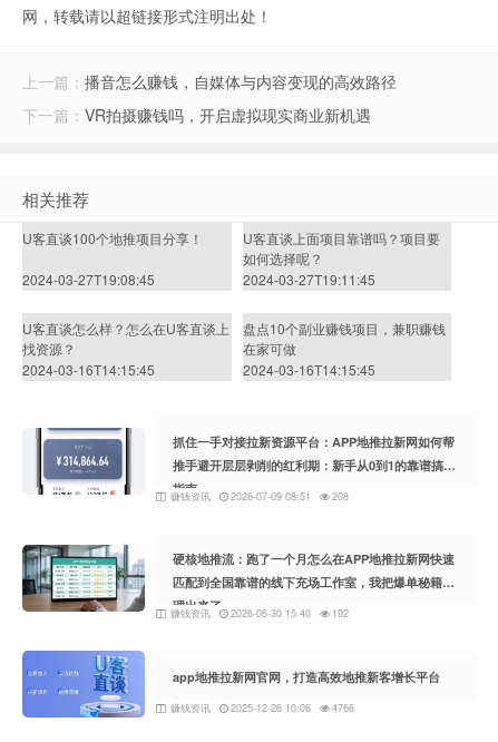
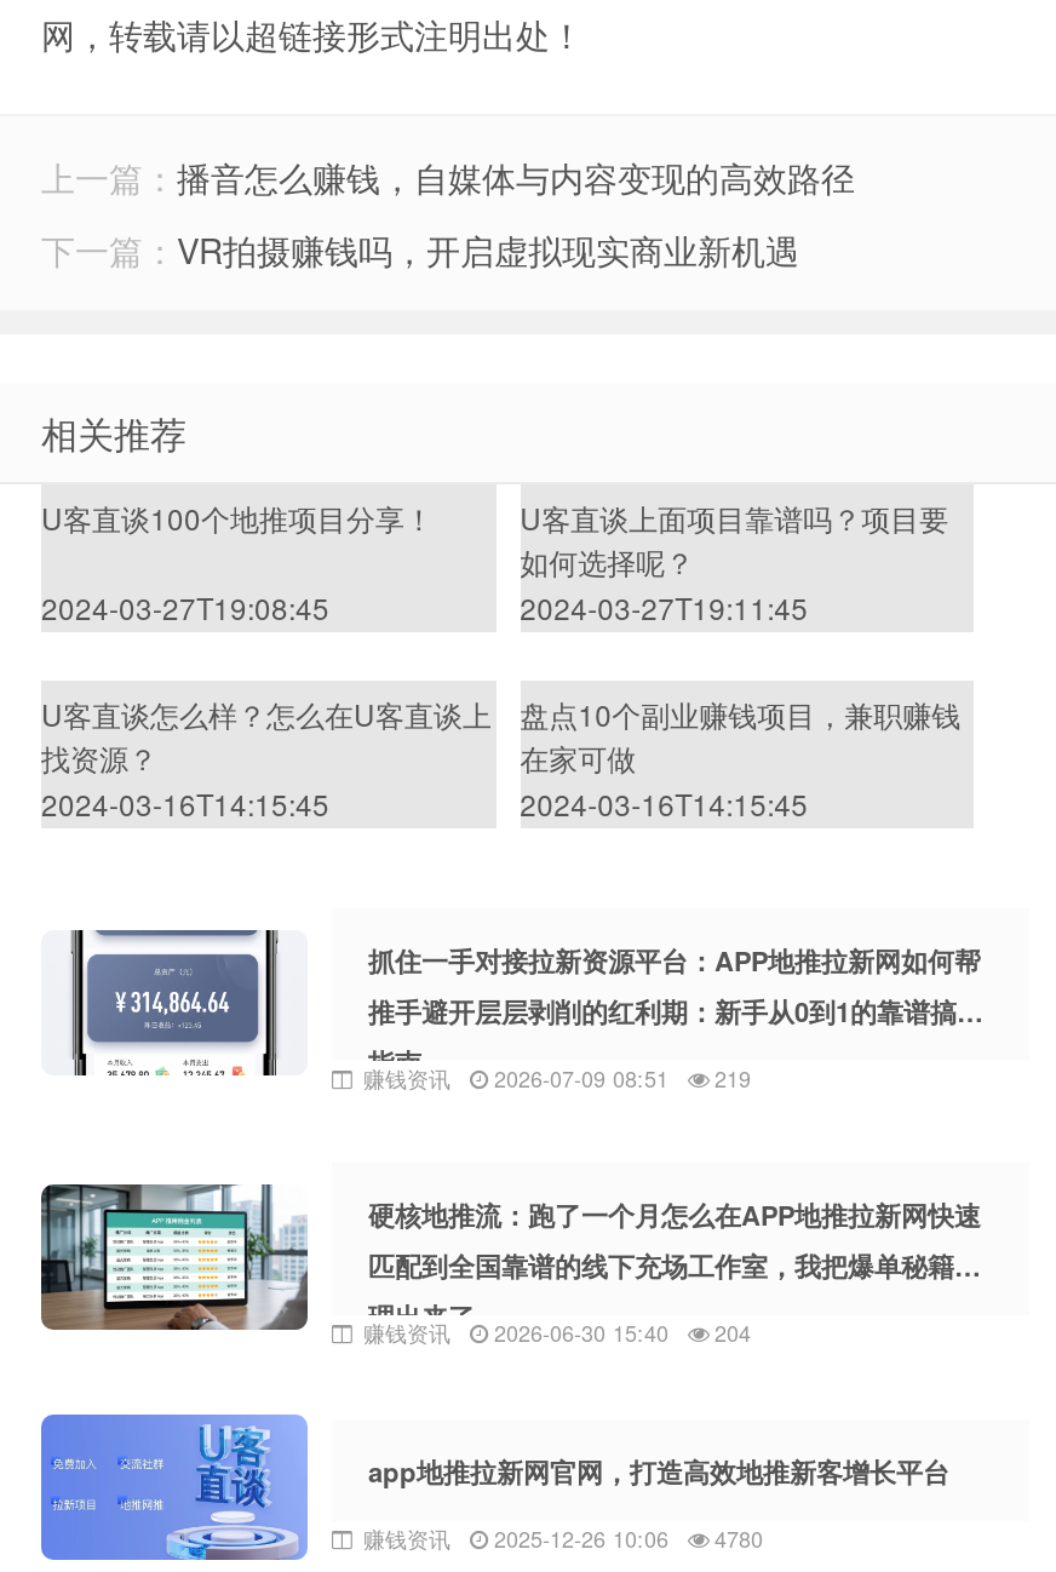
- 208
+ 219

- 192
+ 204

- 赚钱资讯 2025-12-26 10:06 4766
+ 赚钱资讯 2025-12-26 10:06 4780
